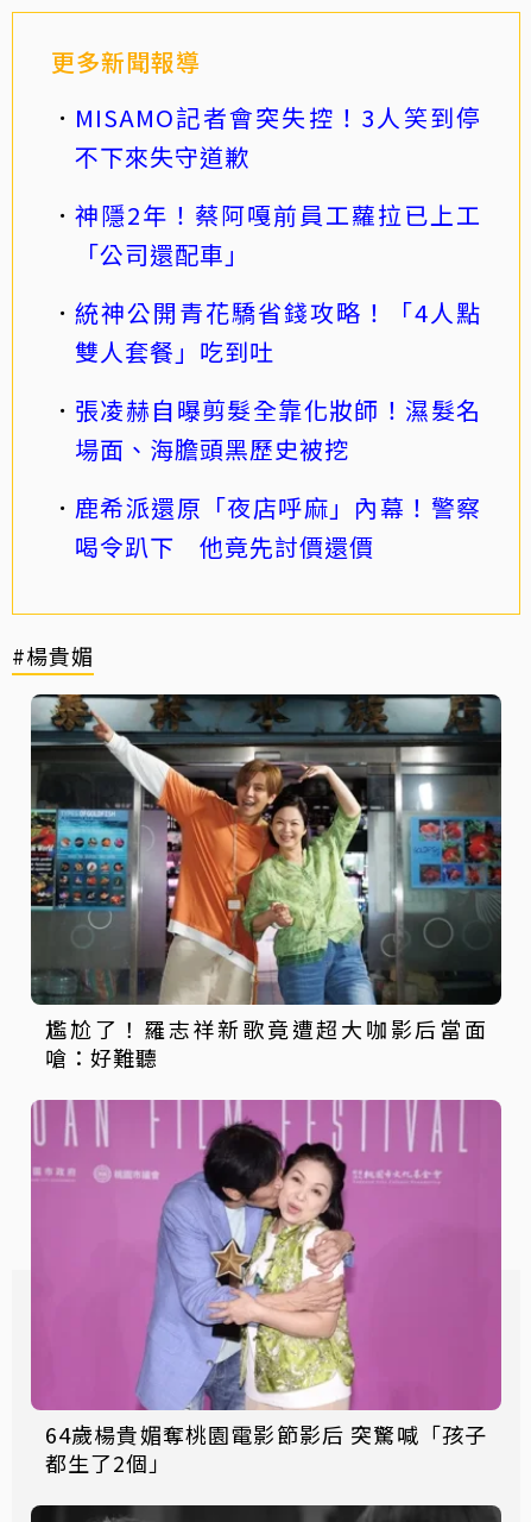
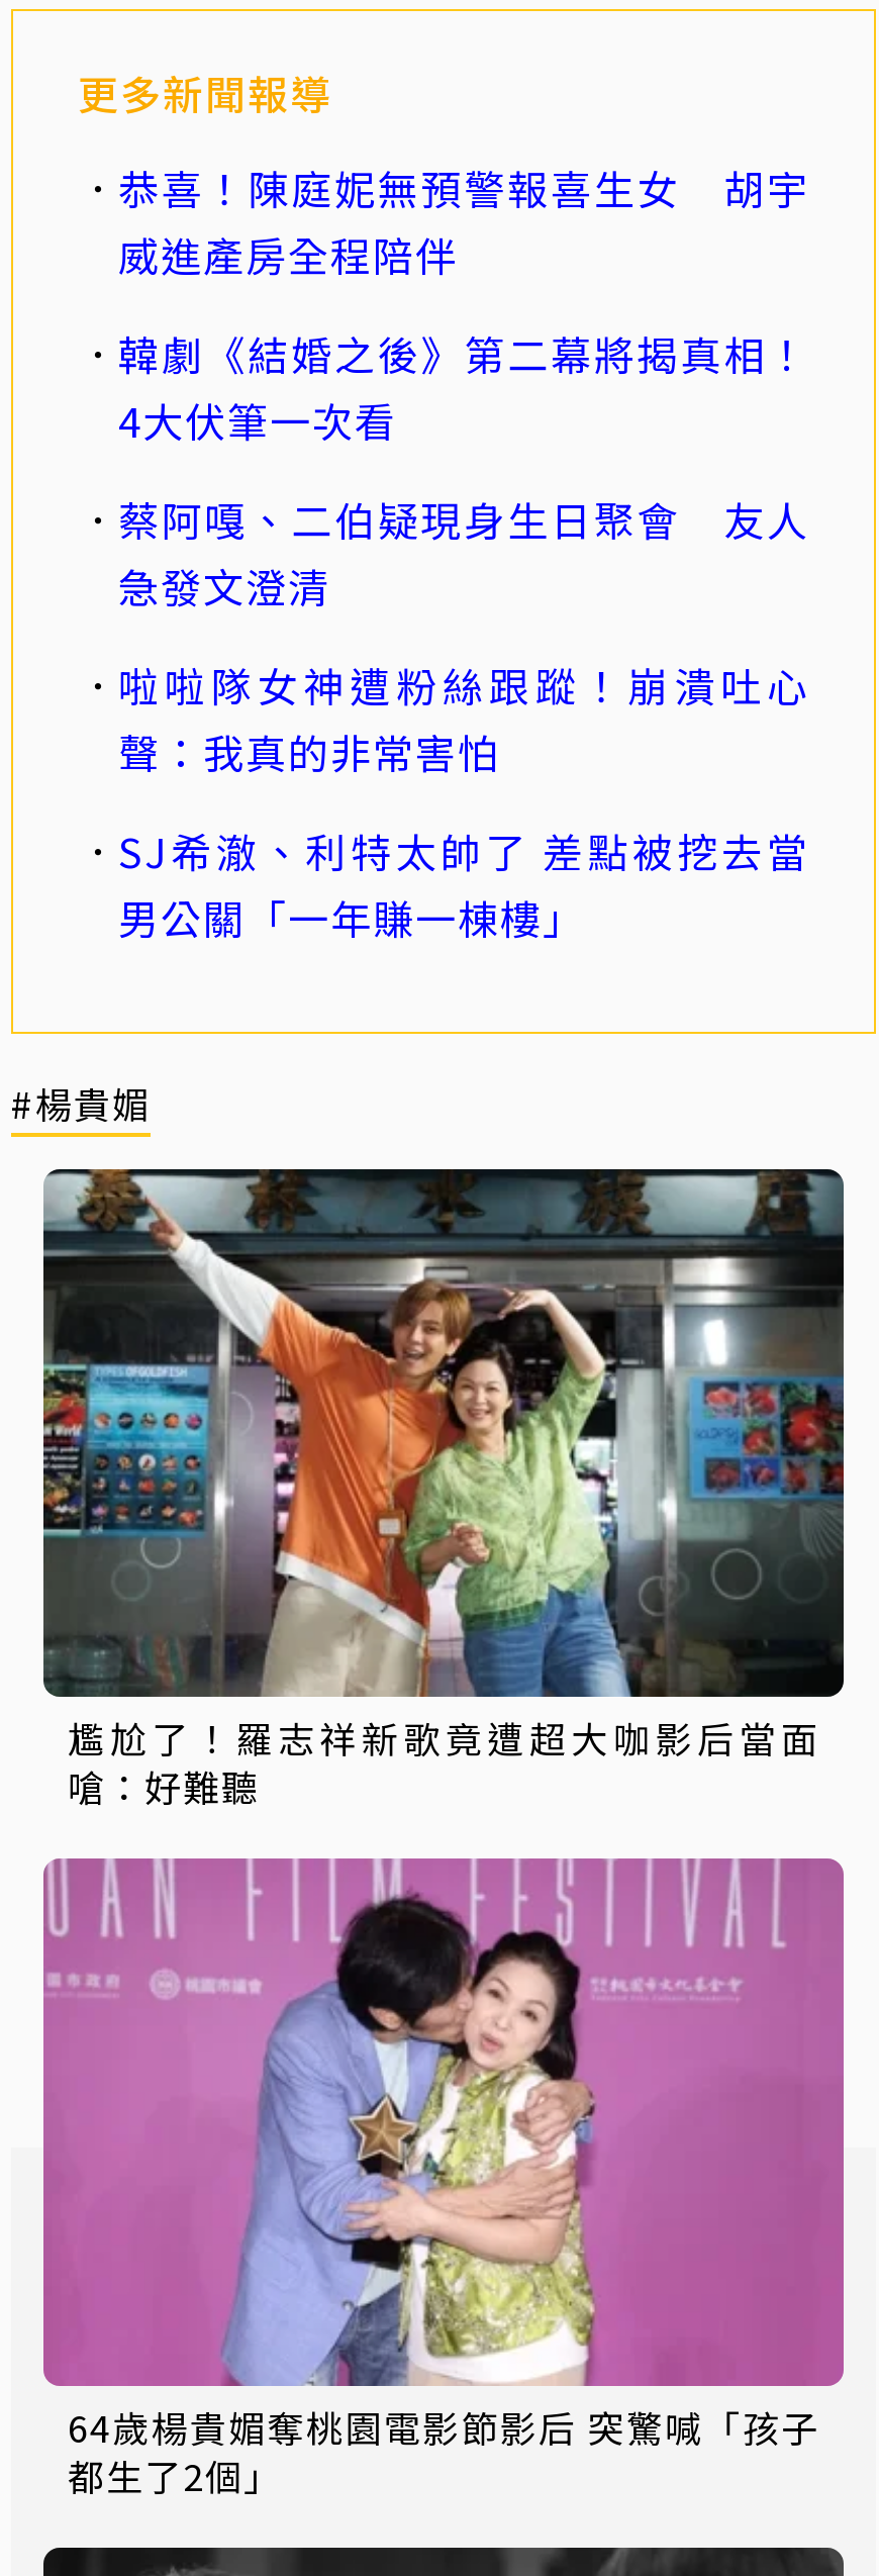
- MISAMO記者會突失控！3人笑到停
- 不下來失守道歉
+ 恭喜！陳庭妮無預警報喜生女 胡宇
+ 威進產房全程陪伴

- 神隱2年！蔡阿嘎前員工蘿拉已上工
- 「公司還配車」
+ 韓劇《結婚之後》第二幕將揭真相！
+ 4大伏筆一次看

- 統神公開青花驕省錢攻略！「4人點
- 雙人套餐」吃到吐
+ 蔡阿嘎、二伯疑現身生日聚會 友人
+ 急發文澄清

- 張凌赫自曝剪髮全靠化妝師！濕髮名
- 場面、海膽頭黑歷史被挖
+ 啦啦隊女神遭粉絲跟蹤！崩潰吐心
+ 聲：我真的非常害怕

- 鹿希派還原「夜店呼麻」內幕！警察
- 喝令趴下 他竟先討價還價
+ SJ希澈、利特太帥了 差點被挖去當
+ 男公關「一年賺一棟樓」
